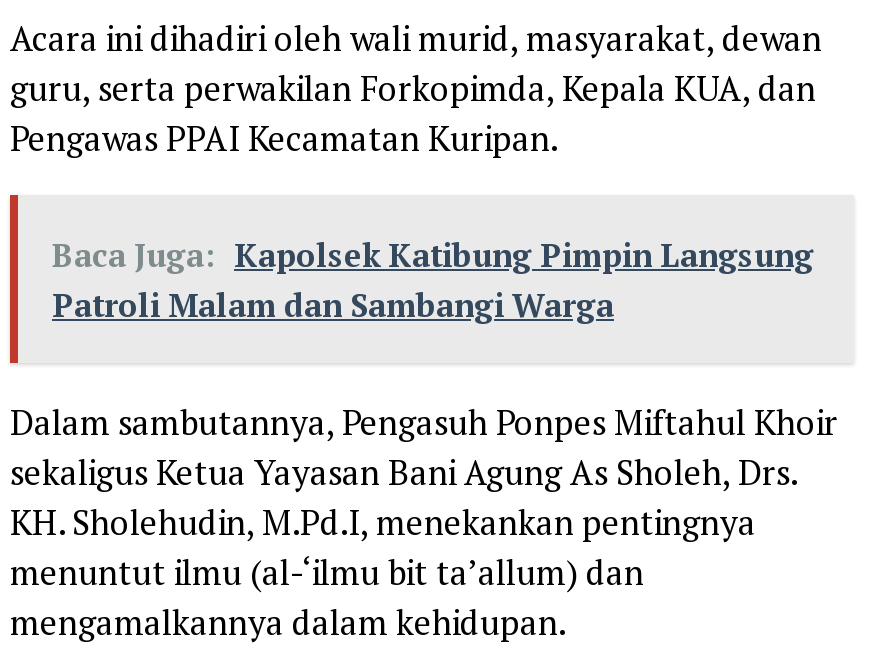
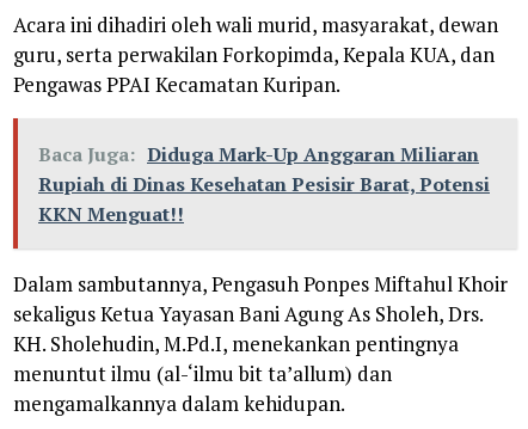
- Baca Juga: Kapolsek Katibung Pimpin Langsung
- Patroli Malam dan Sambangi Warga
+ Baca Juga: Diduga Mark-Up Anggaran Miliaran
+ Rupiah di Dinas Kesehatan Pesisir Barat, Potensi
+ KKN Menguat!!
